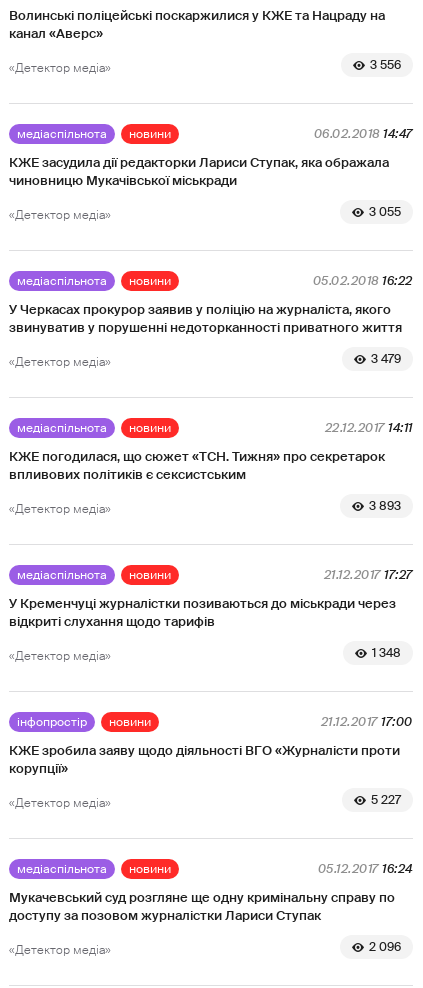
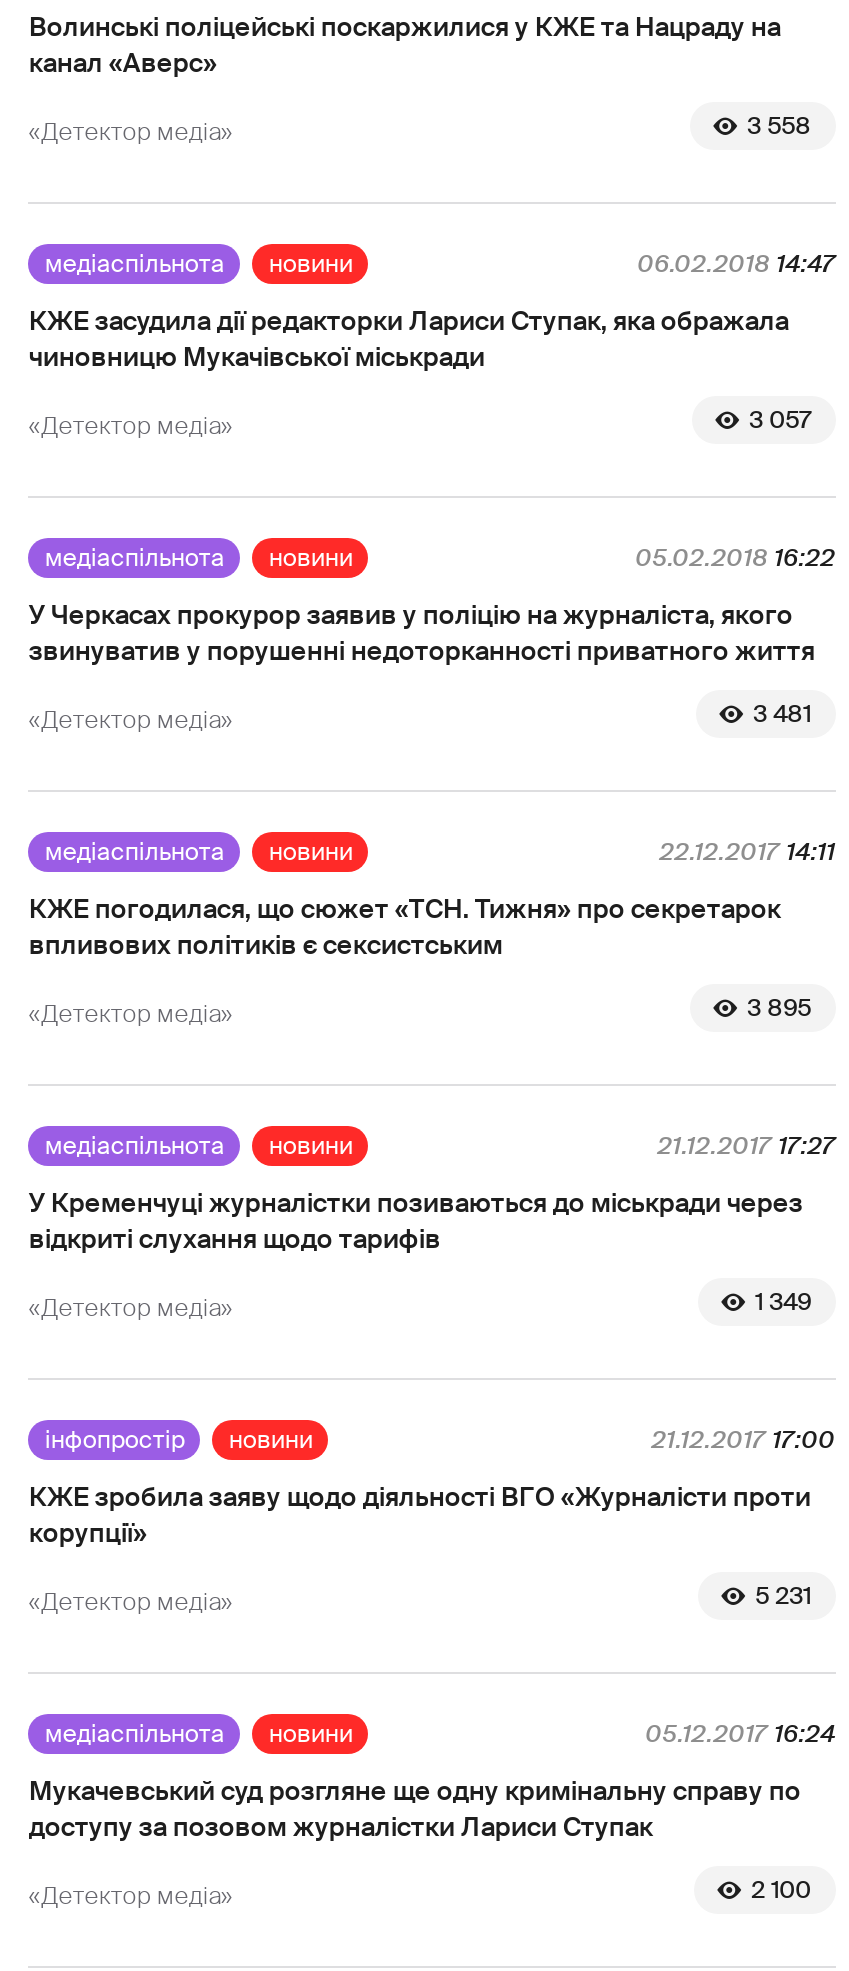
- 3 556
+ 3 558

- 3 055
+ 3 057

- 3 479
+ 3 481

- 3 893
+ 3 895

- 1 348
+ 1 349

- 5 227
+ 5 231

- 2 096
+ 2 100
